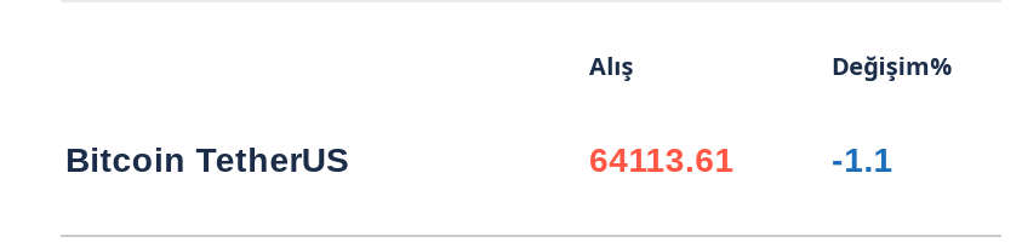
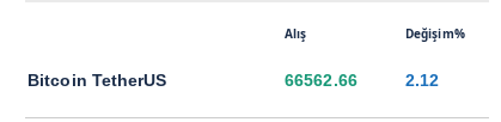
- 64113.61
+ 66562.66

- -1.1
+ 2.12
